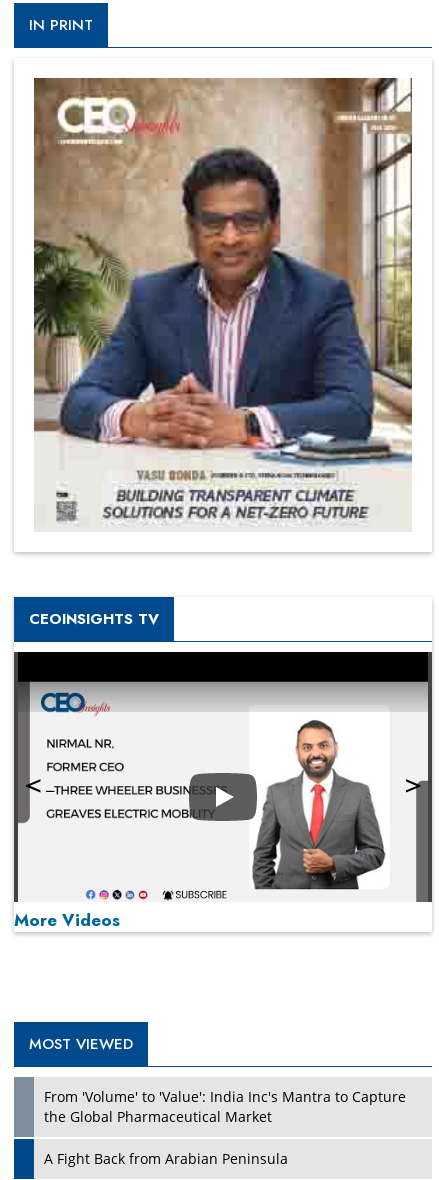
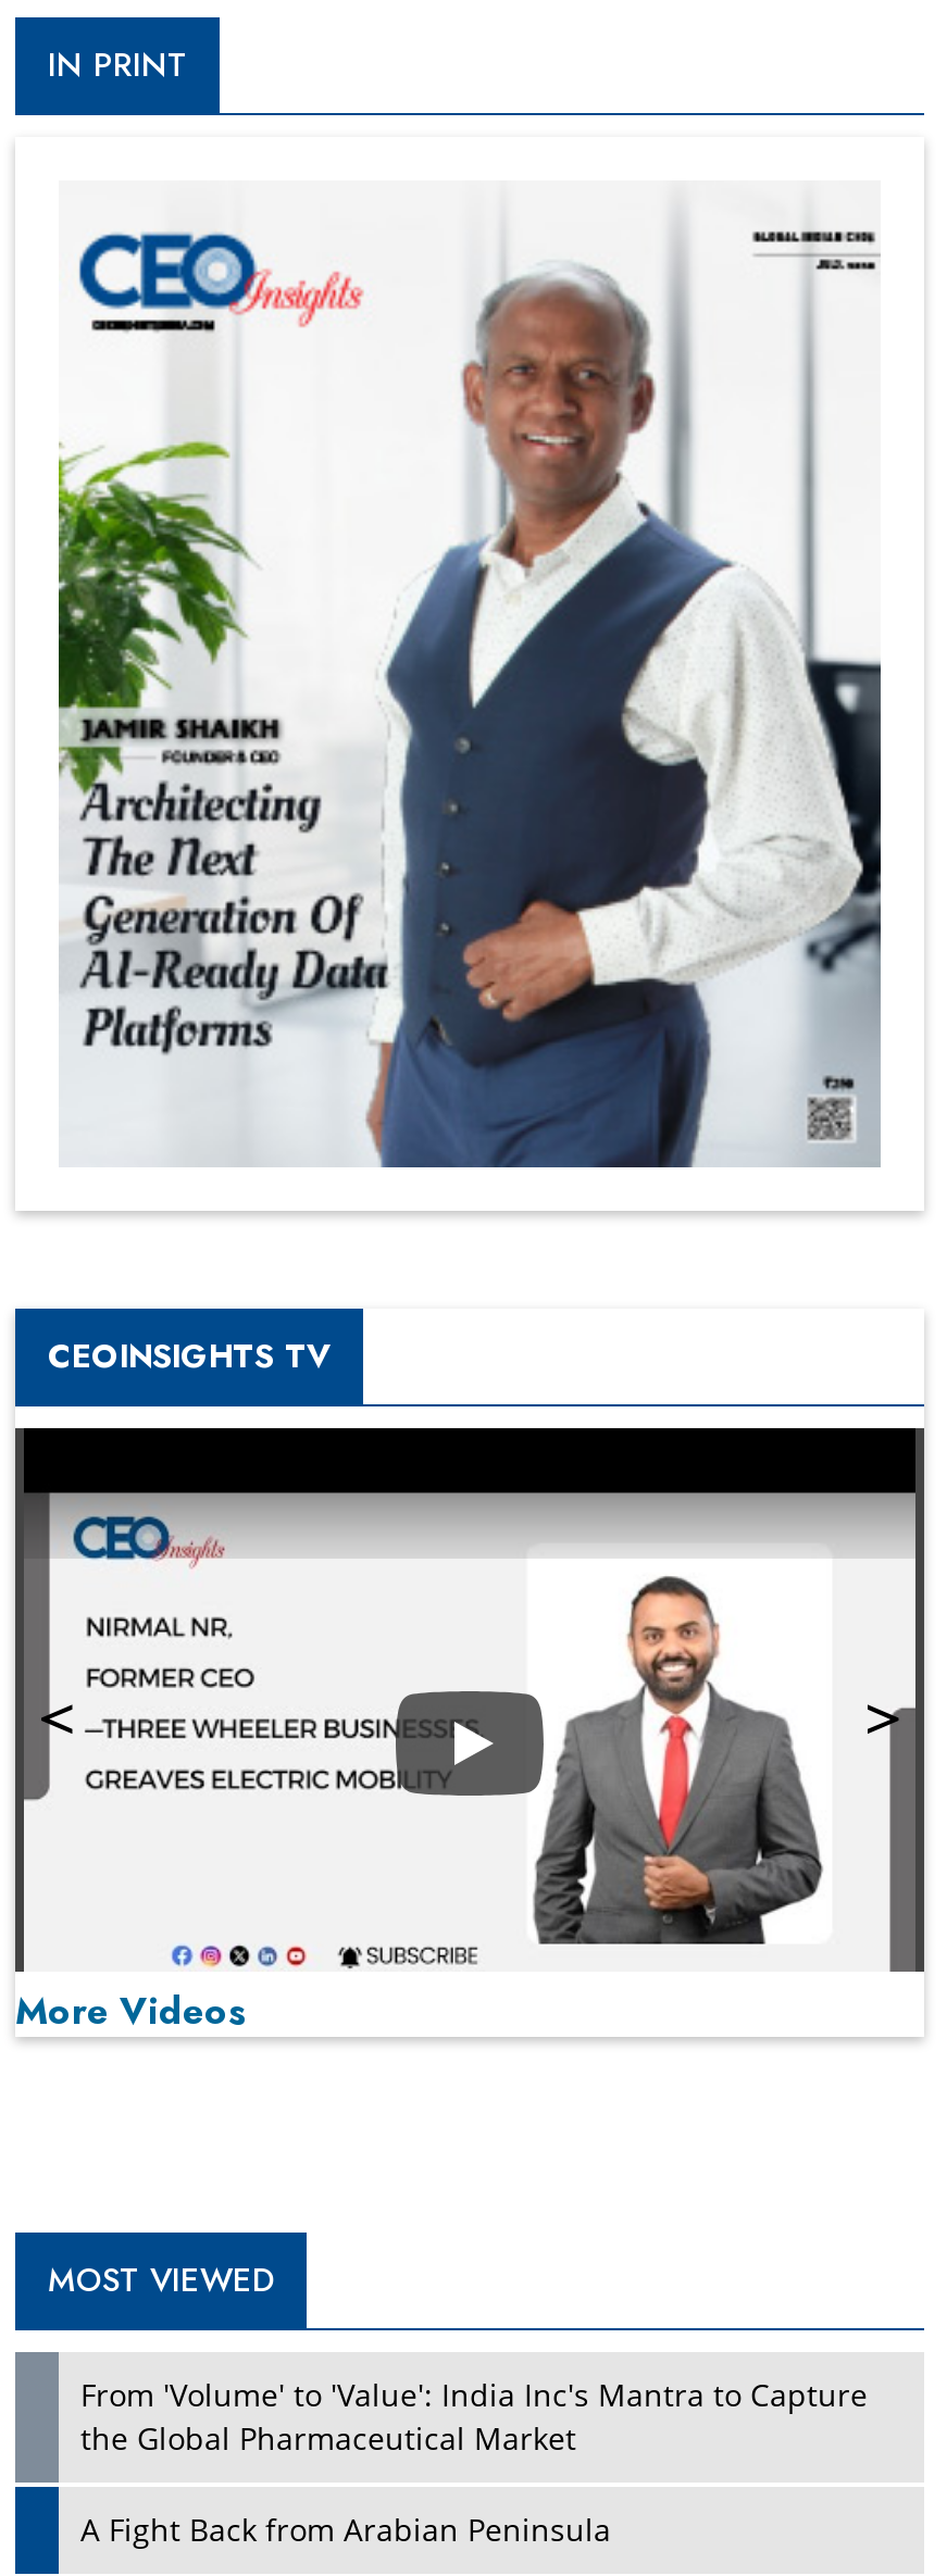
- [image]
+ [image]
